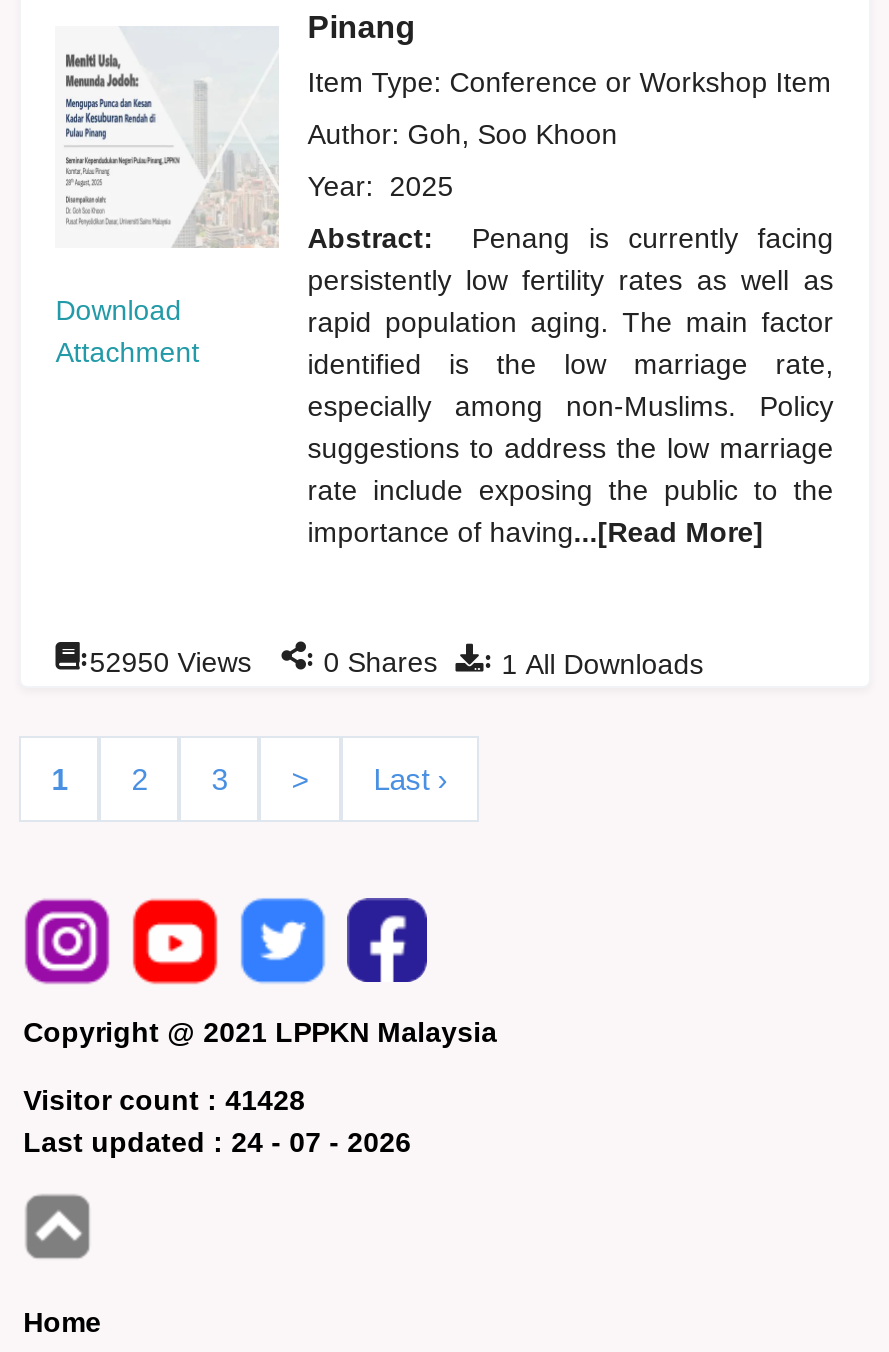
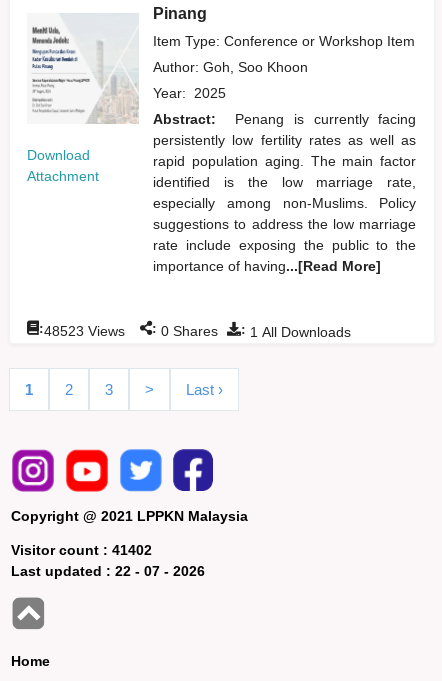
- :52950 Views : 0 Shares : 1 All Downloads
+ :48523 Views : 0 Shares : 1 All Downloads

- Visitor count : 41428
+ Visitor count : 41402

- Last updated : 24 - 07 - 2026
+ Last updated : 22 - 07 - 2026
